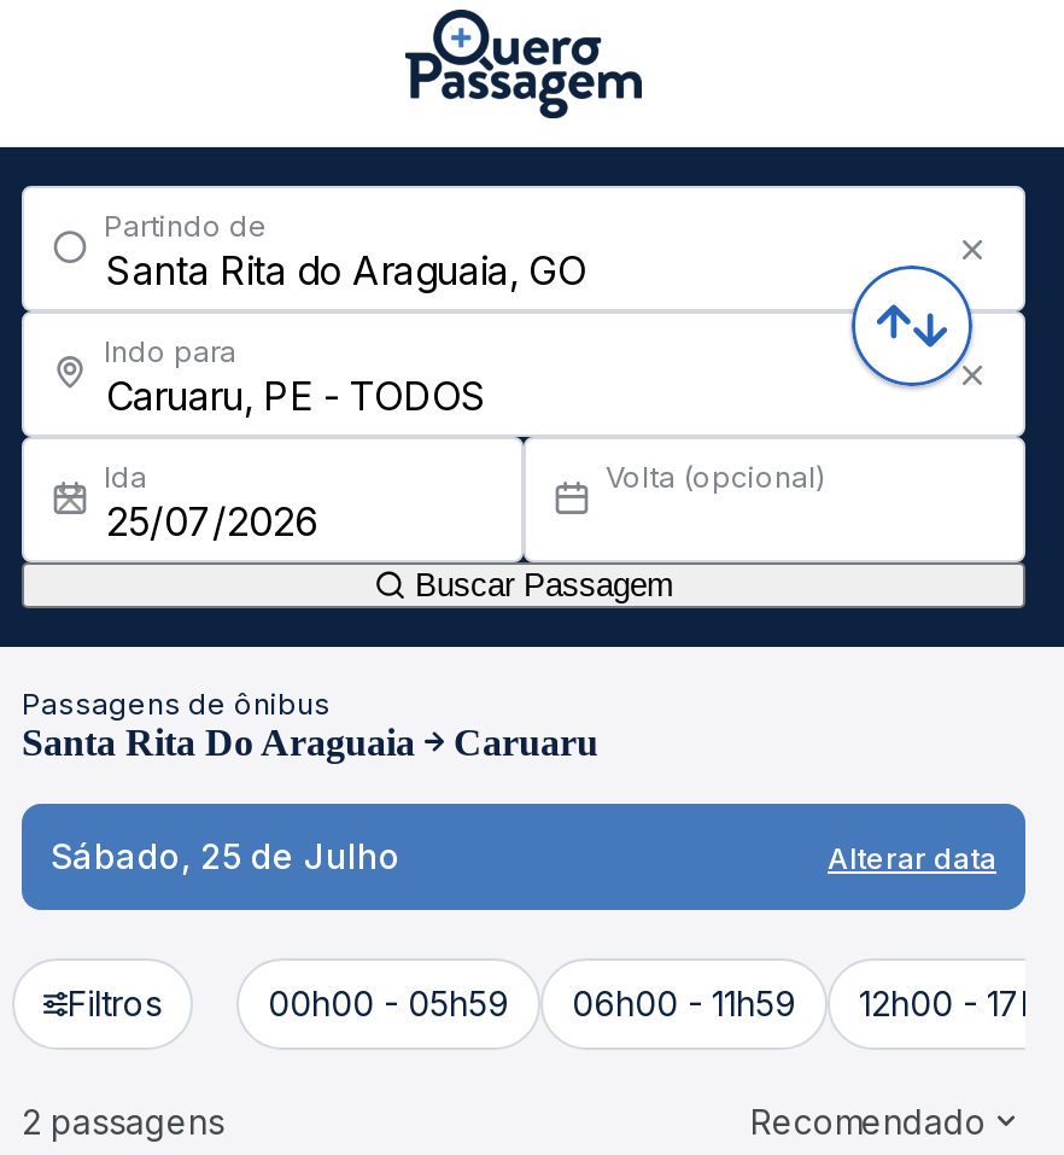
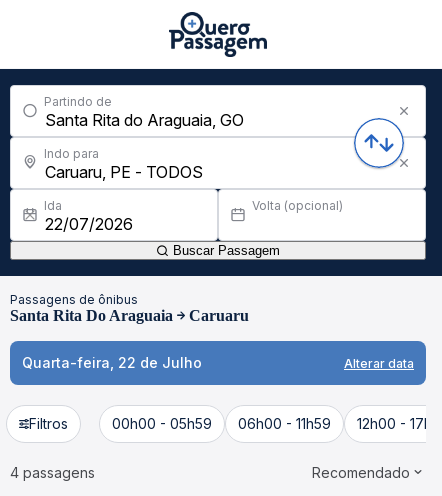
- Sábado, 25 de Julho
+ Quarta-feira, 22 de Julho

- 2 passagens
+ 4 passagens
